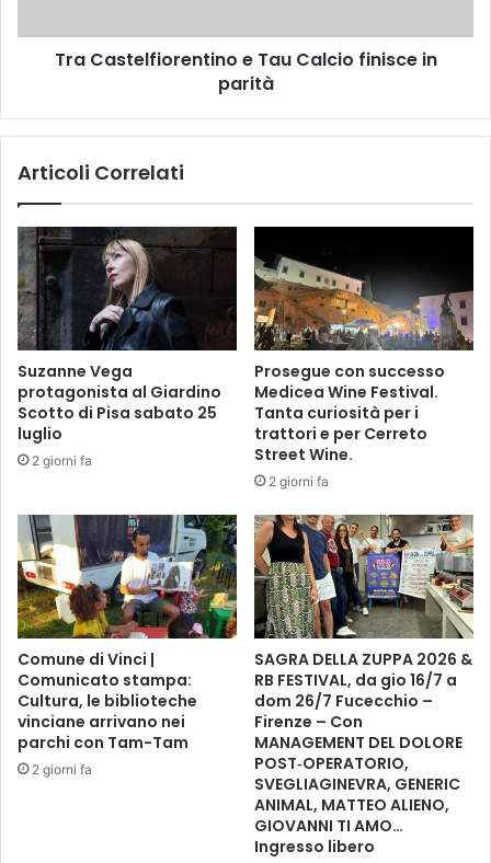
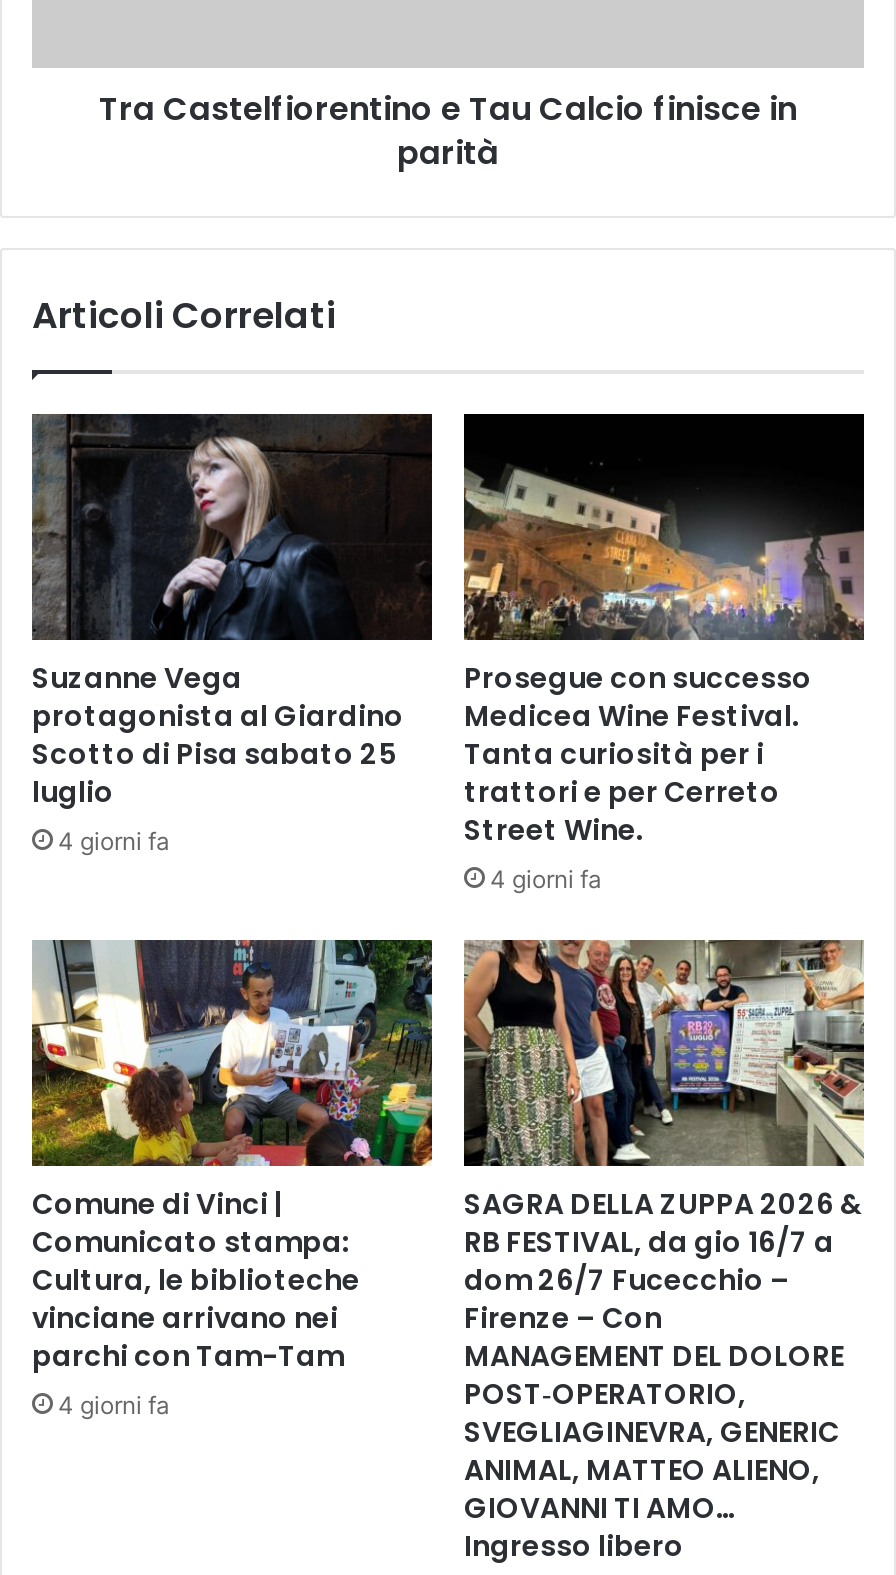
- 2 giorni fa
+ 4 giorni fa

- 2 giorni fa
+ 4 giorni fa

- 2 giorni fa
+ 4 giorni fa
